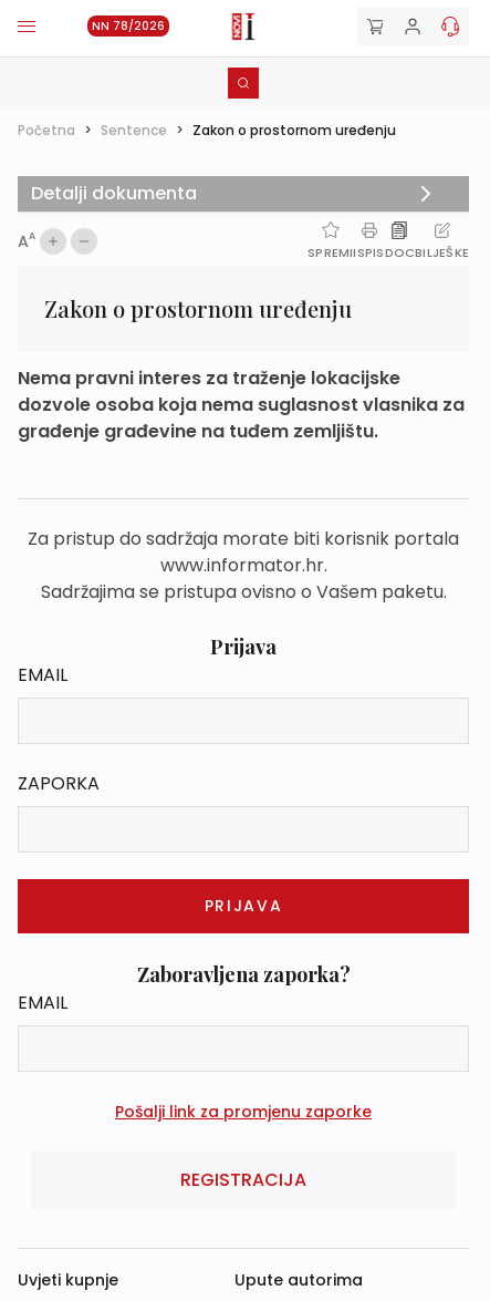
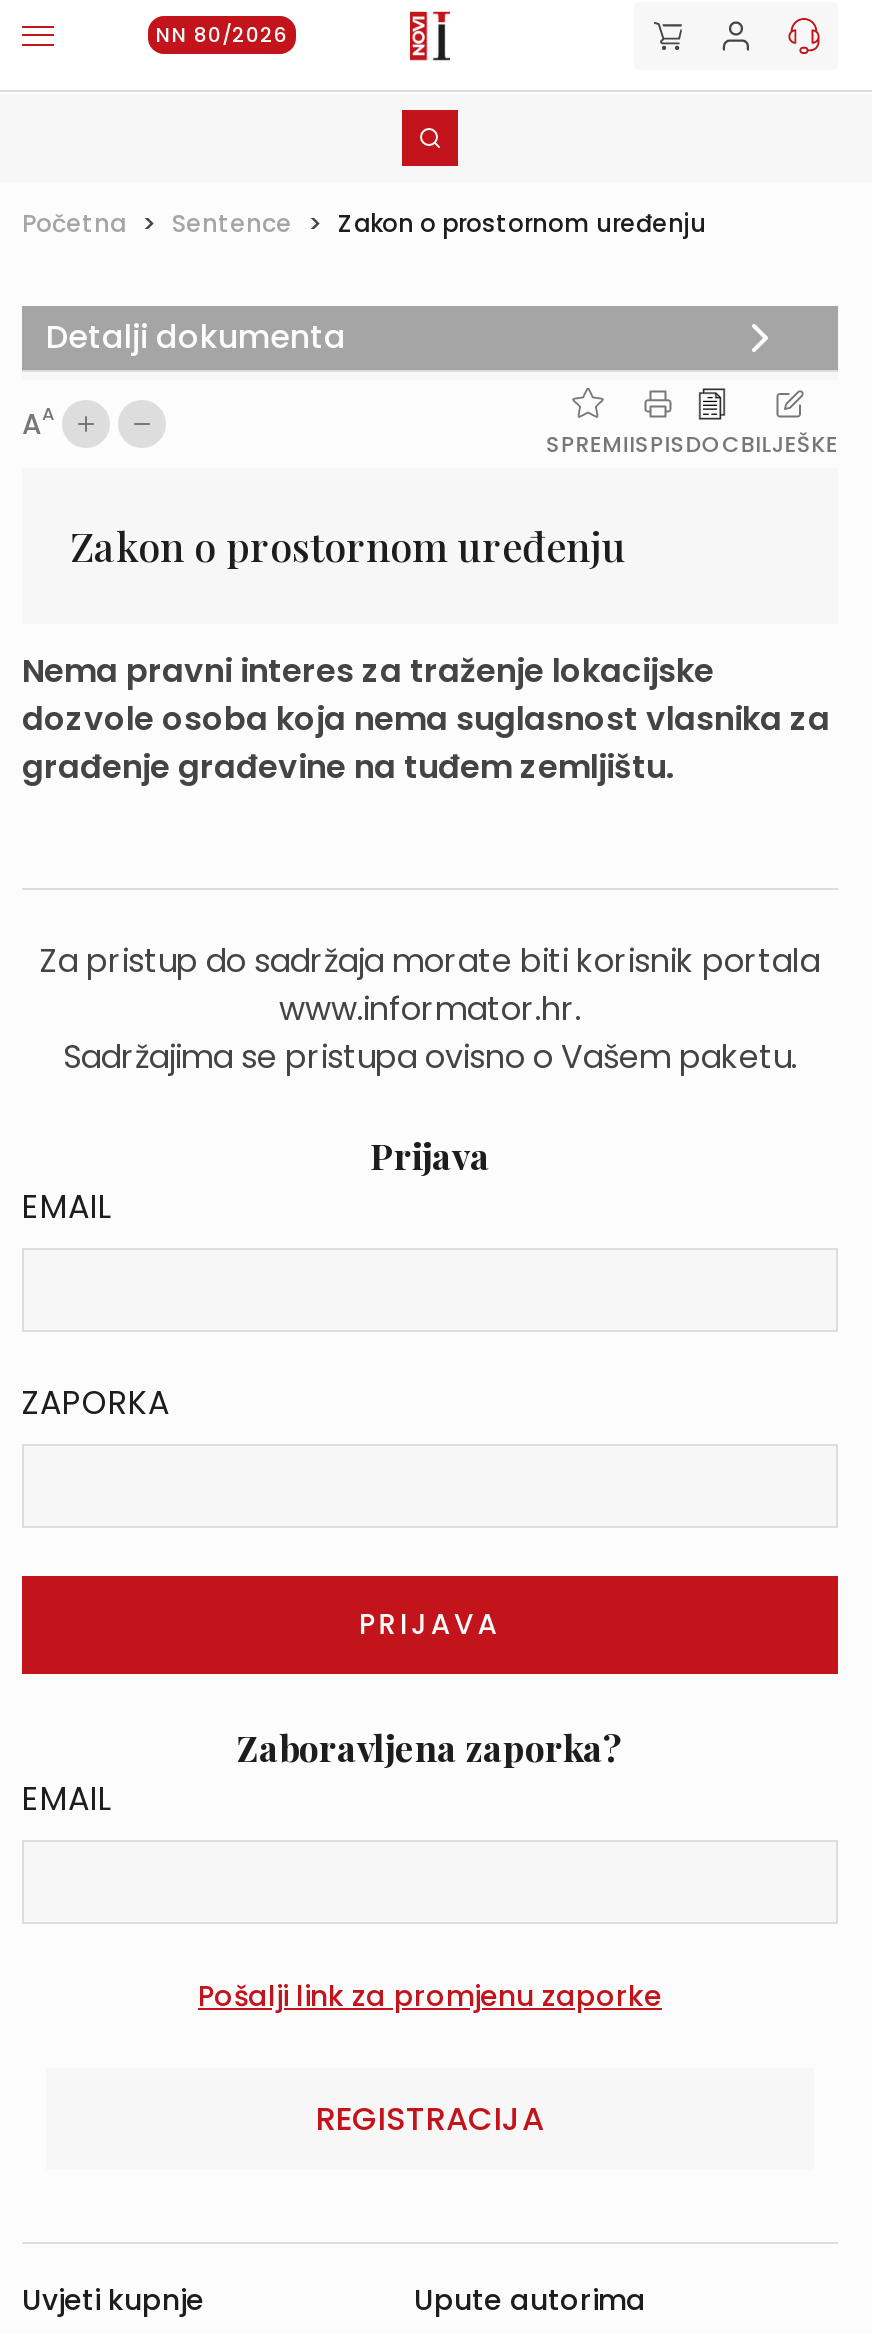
- NN 78/2026
+ NN 80/2026
